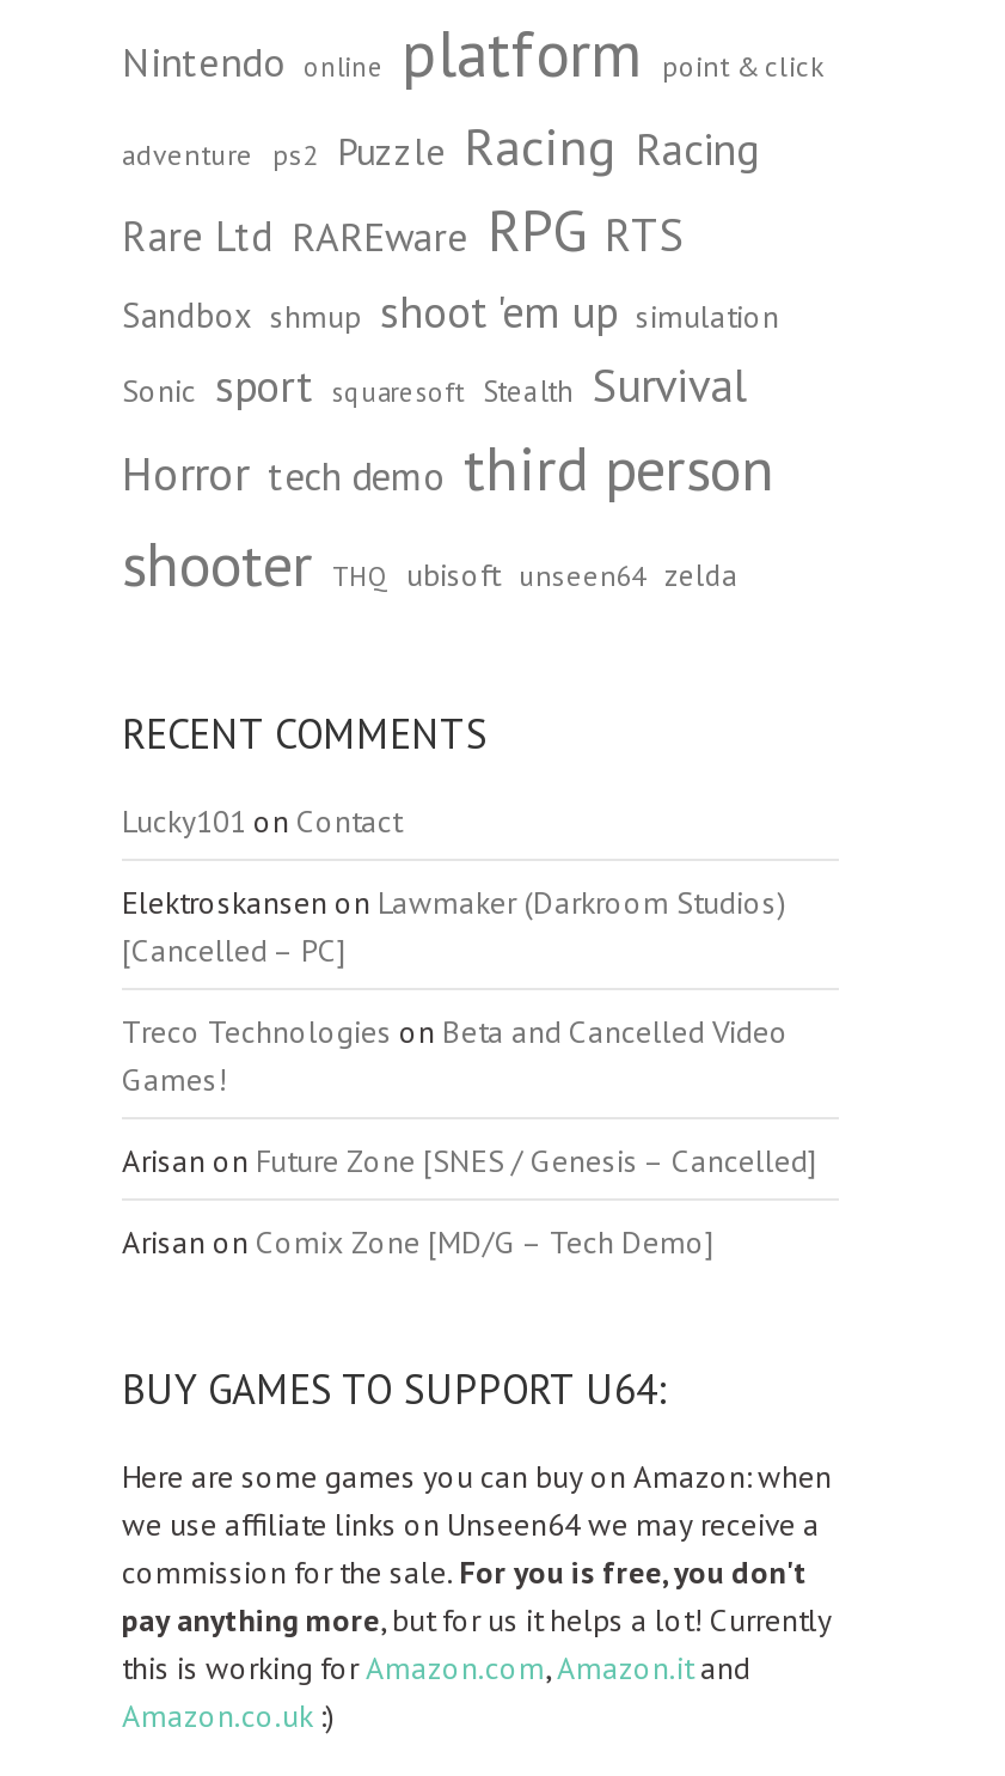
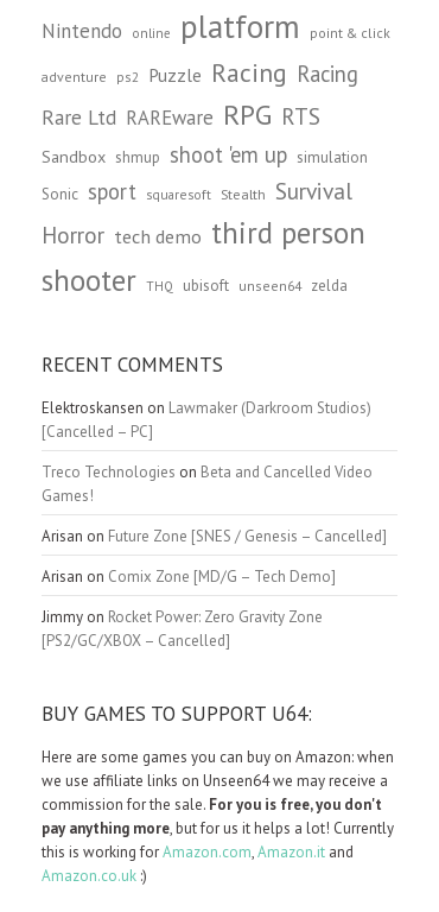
- Lucky101 on Contact

moved up: Elektroskansen on Lawmaker (Darkroom Studios) | [Cancelled – PC] | Treco Technologies on Beta and Cancelled Video | Games! | Arisan on Future Zone [SNES / Genesis – Cancelled] | Arisan on Comix Zone [MD/G – Tech Demo]

+ Jimmy on Rocket Power: Zero Gravity Zone
+ [PS2/GC/XBOX – Cancelled]
